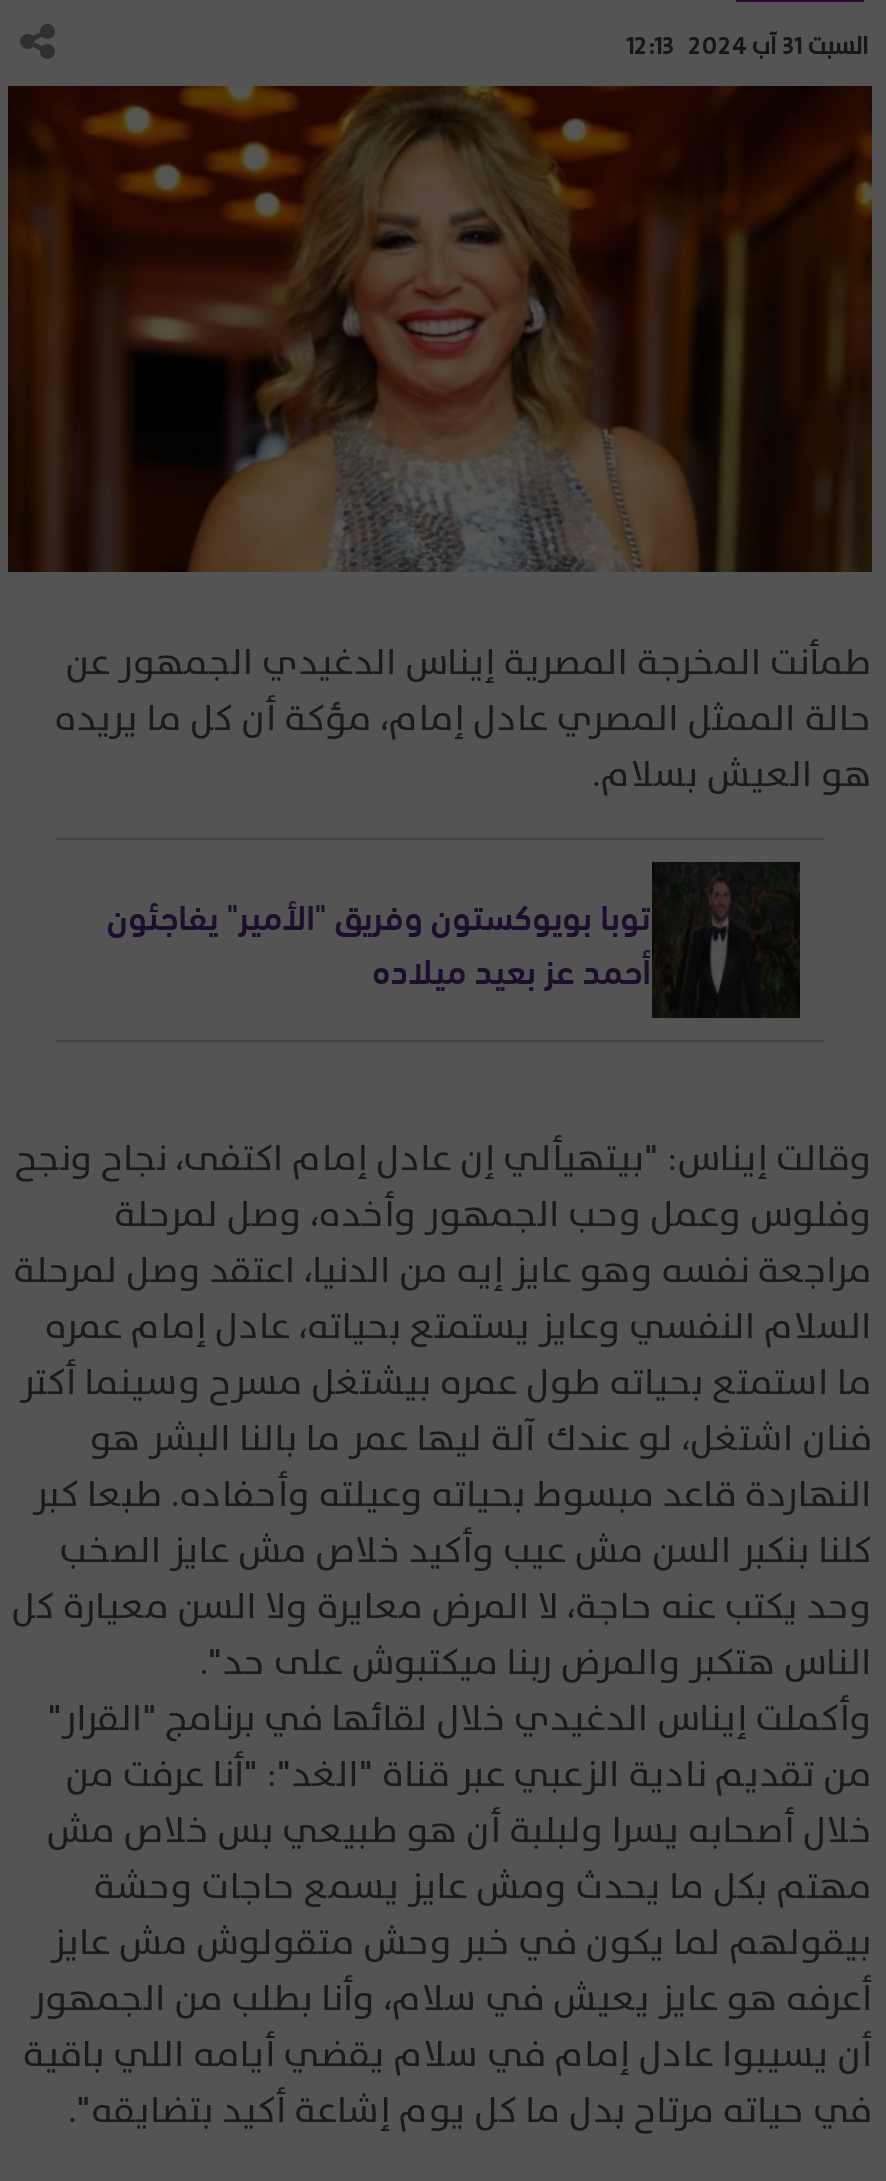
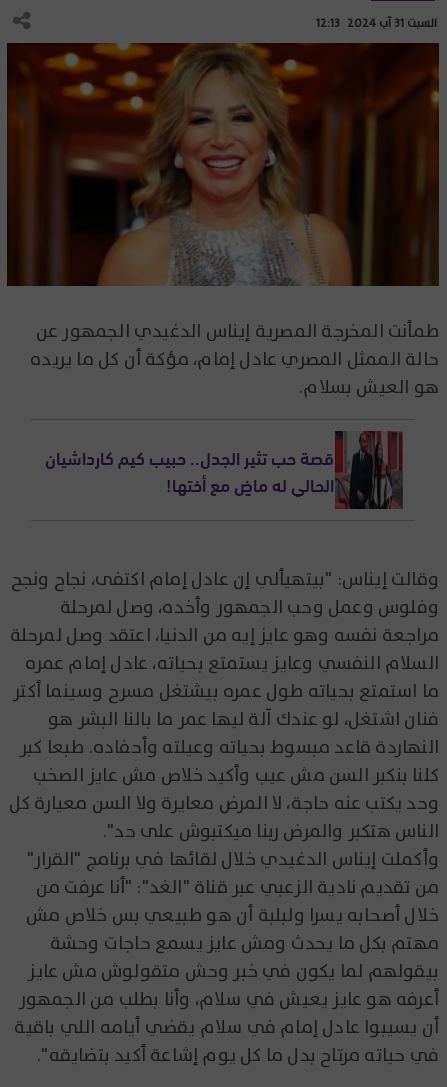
- [image]
- توبا بويوكستون وفريق "الأمير" يفاجئون
- أحمد عز بعيد ميلاده
+ [image]
+ قصة حب تثير الجدل.. حبيب كيم كارداشيان
+ الحالي له ماضٍ مع أختها!
